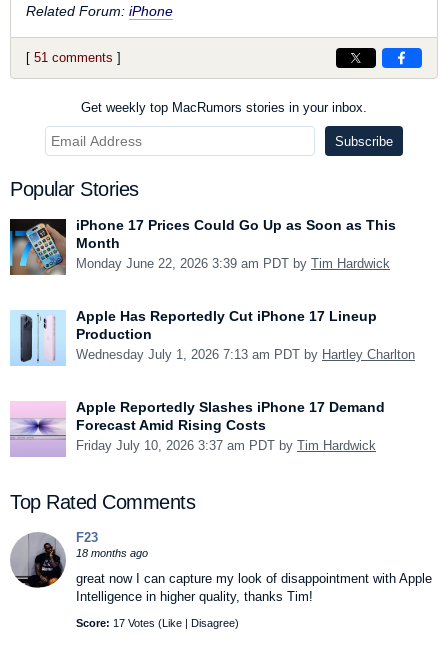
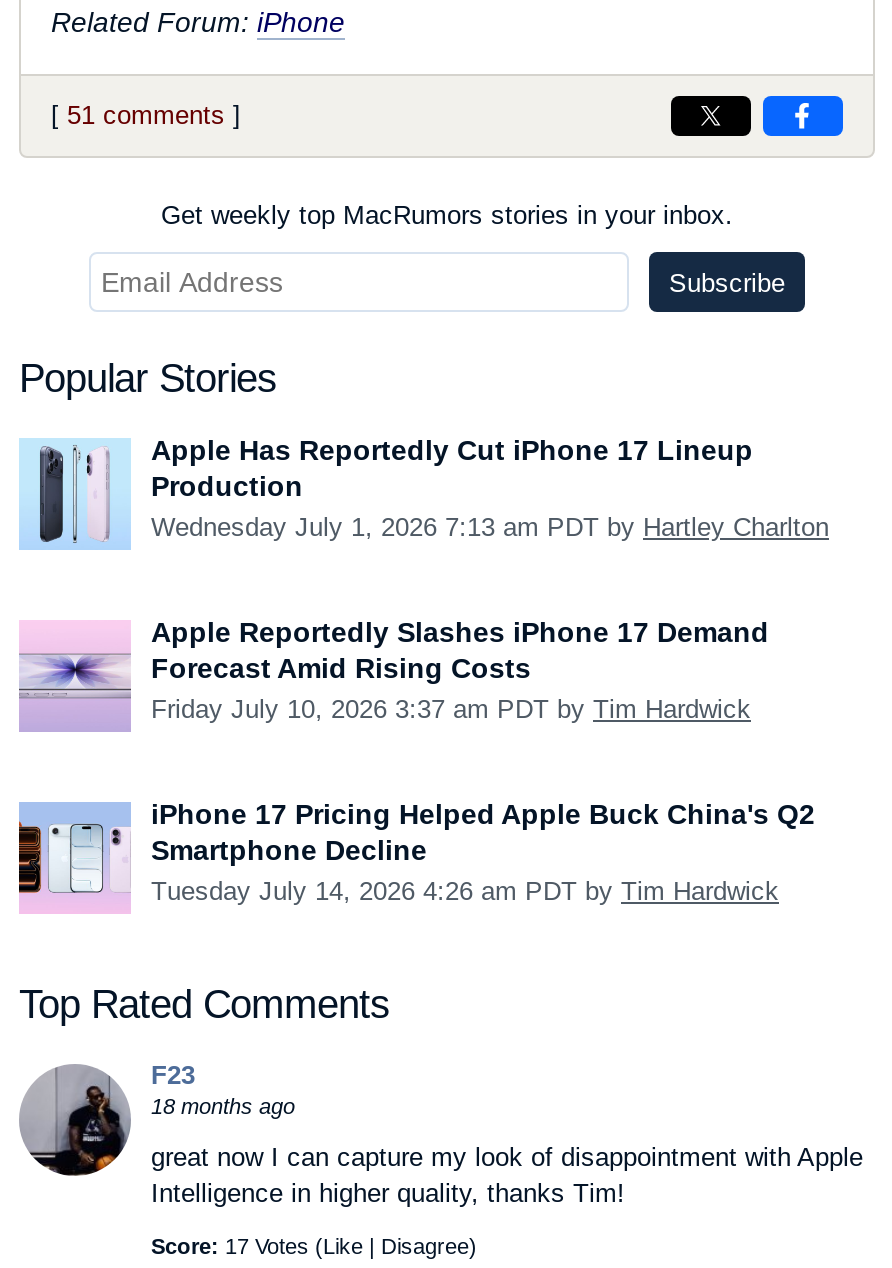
- [image]
- iPhone 17 Prices Could Go Up as Soon as This
- Month
- Monday June 22, 2026 3:39 am PDT by Tim Hardwick

moved up: [image] | Apple Has Reportedly Cut iPhone 17 Lineup | Production | Wednesday July 1, 2026 7:13 am PDT by Hartley Charlton | Apple Reportedly Slashes iPhone 17 Demand | Forecast Amid Rising Costs | Friday July 10, 2026 3:37 am PDT by Tim Hardwick

+ [image]
+ iPhone 17 Pricing Helped Apple Buck China's Q2
+ Smartphone Decline
+ Tuesday July 14, 2026 4:26 am PDT by Tim Hardwick
